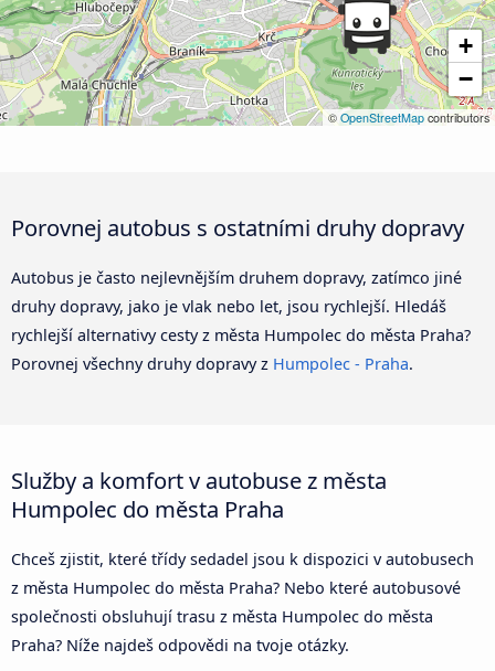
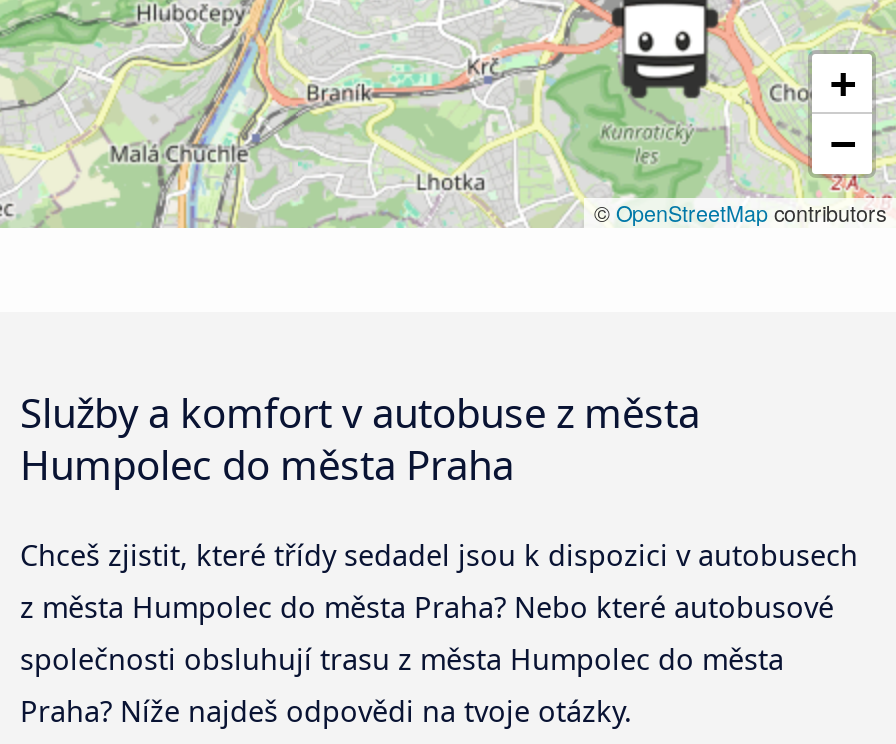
- Porovnej autobus s ostatními druhy dopravy
- Autobus je často nejlevnějším druhem dopravy, zatímco jiné
- druhy dopravy, jako je vlak nebo let, jsou rychlejší. Hledáš
- rychlejší alternativy cesty z města Humpolec do města Praha?
- Porovnej všechny druhy dopravy z Humpolec - Praha.
